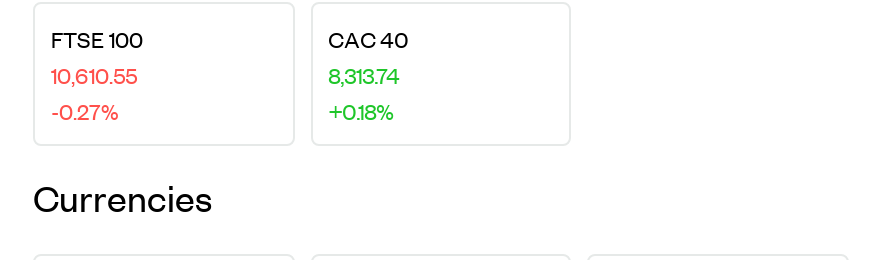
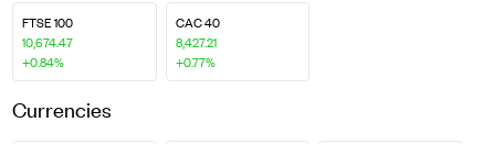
- 10,610.55
+ 10,674.47

- 8,313.74
+ 8,427.21

- -0.27%
+ +0.84%

- +0.18%
+ +0.77%
